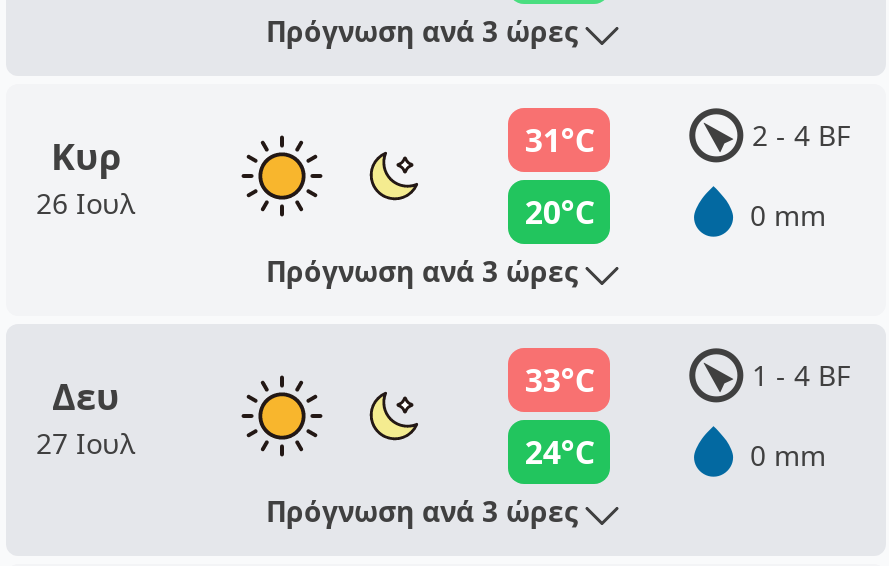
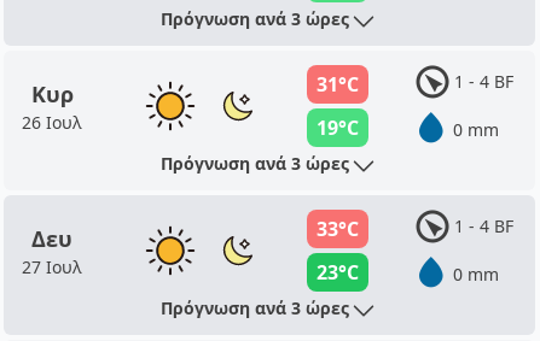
- 2 - 4 BF
+ 1 - 4 BF

- 20°C
+ 19°C

- 24°C
+ 23°C
